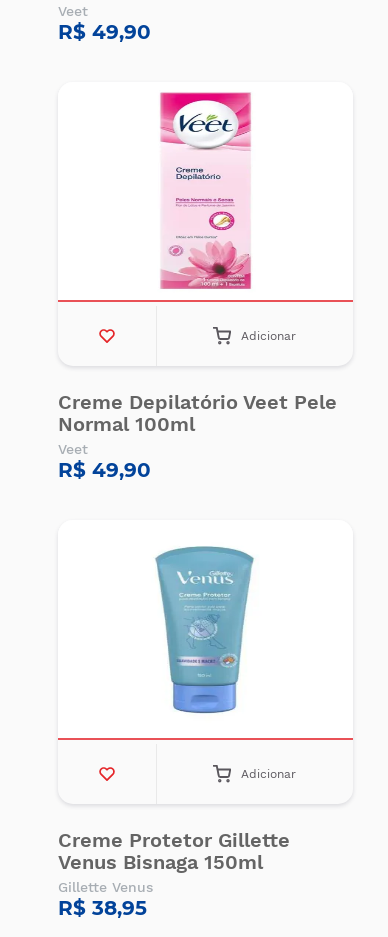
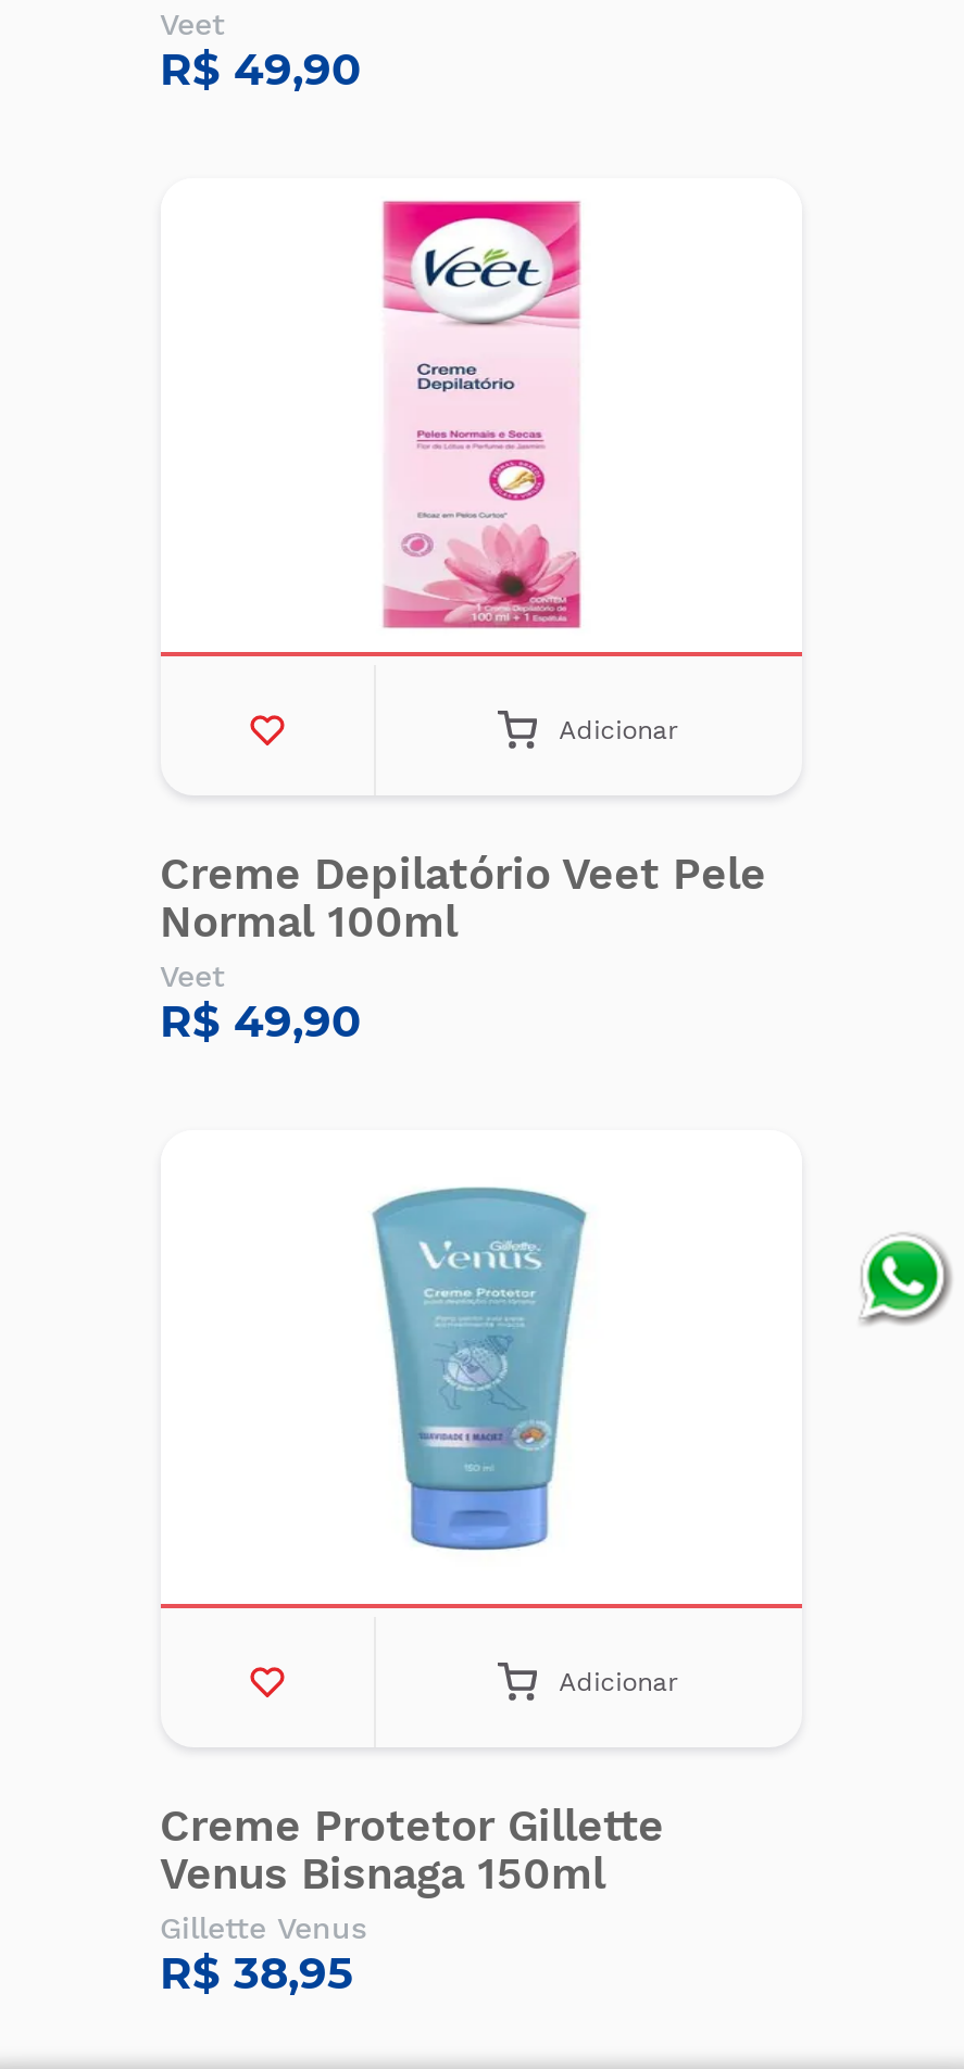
+ [image]
